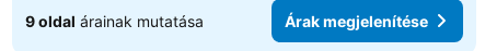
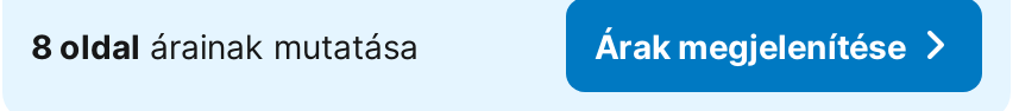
- 9 oldal árainak mutatása
+ 8 oldal árainak mutatása
